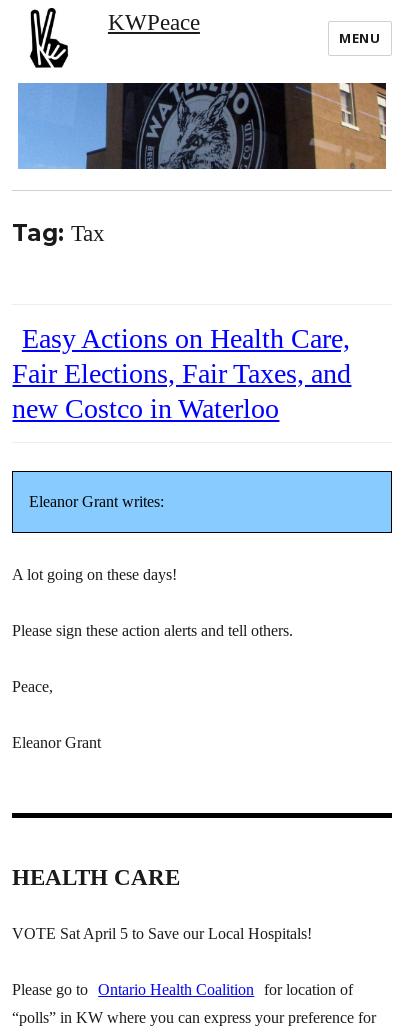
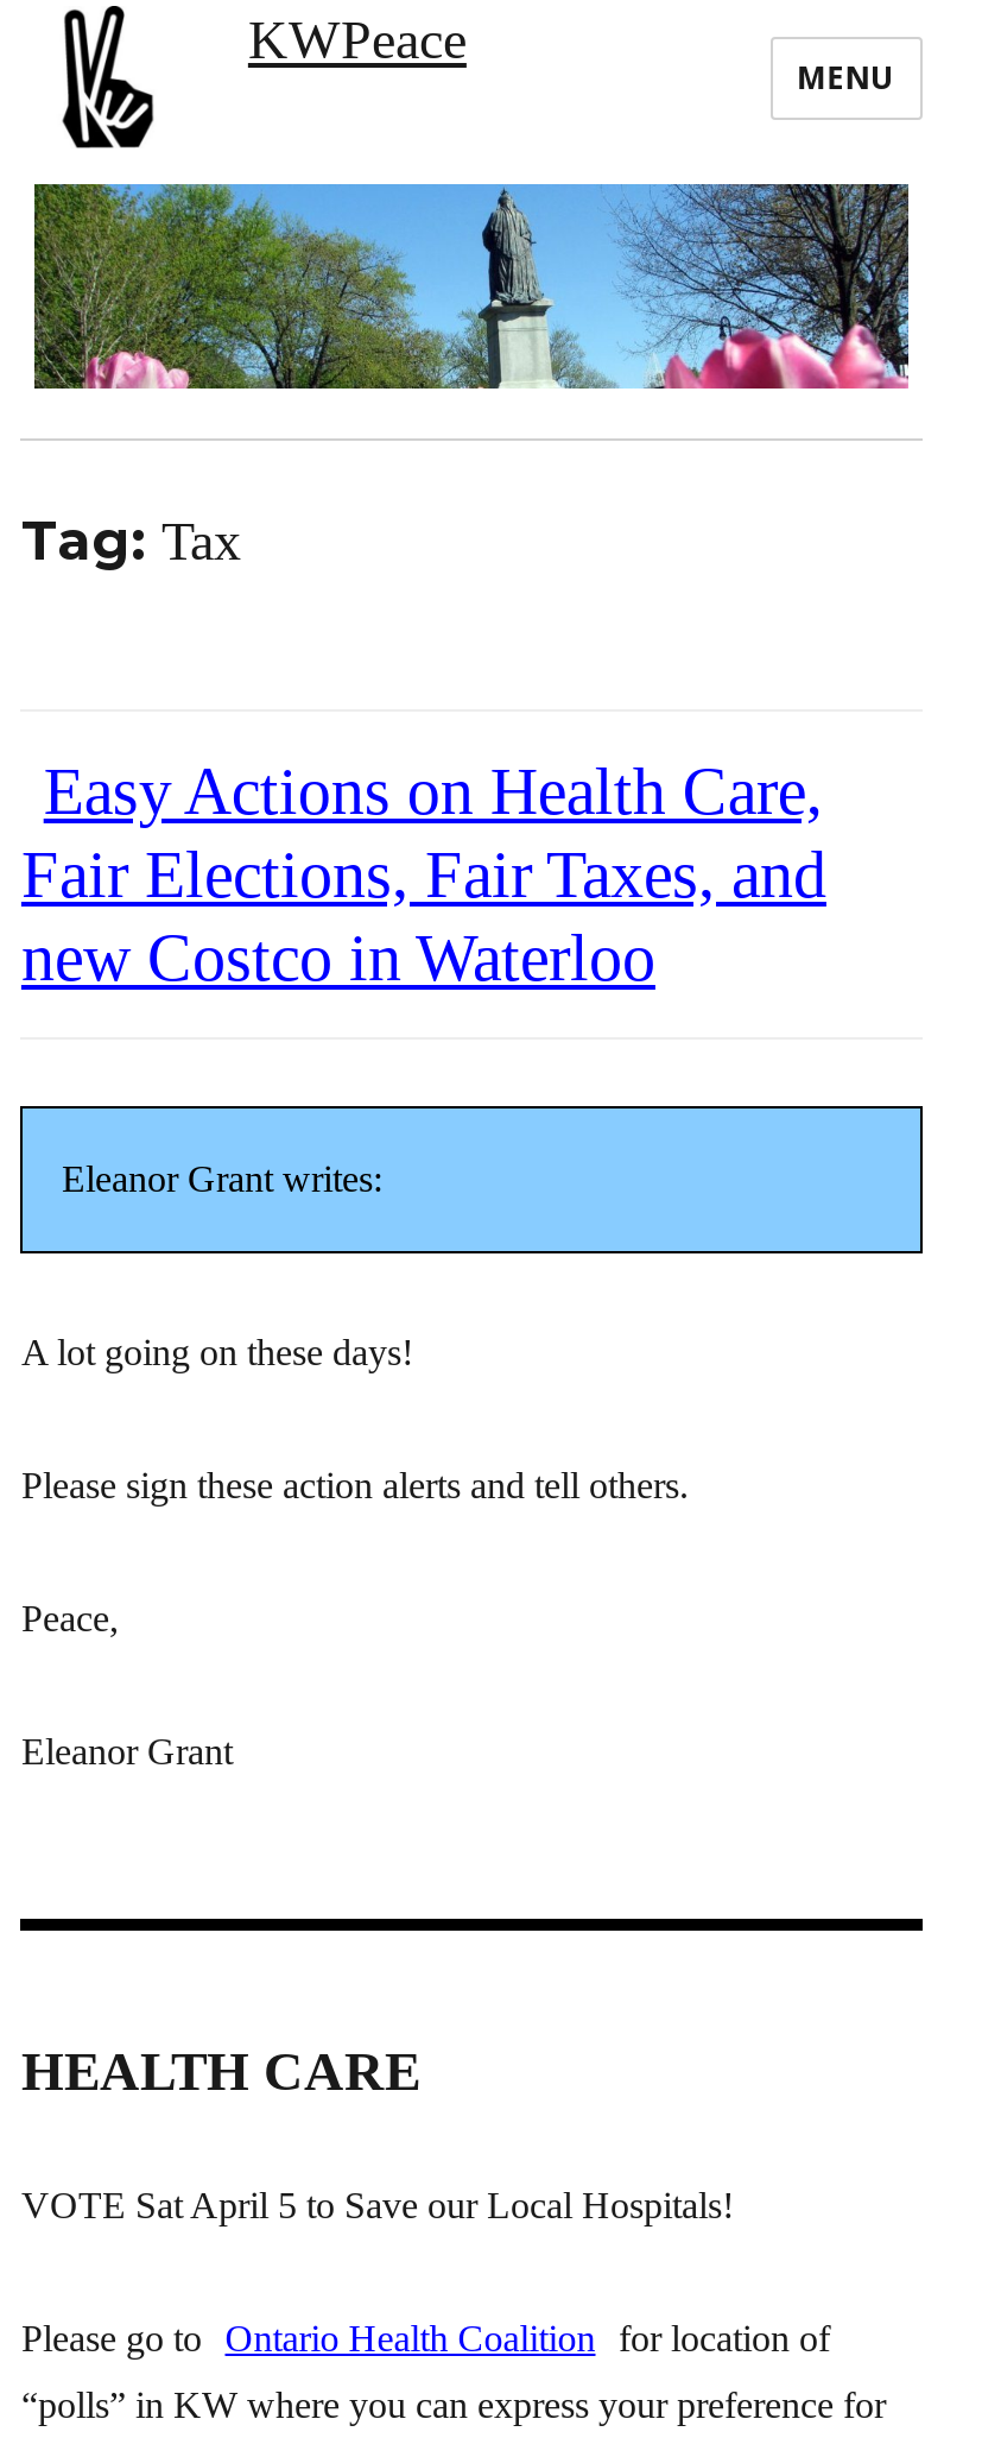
- [image]
+ [image]
